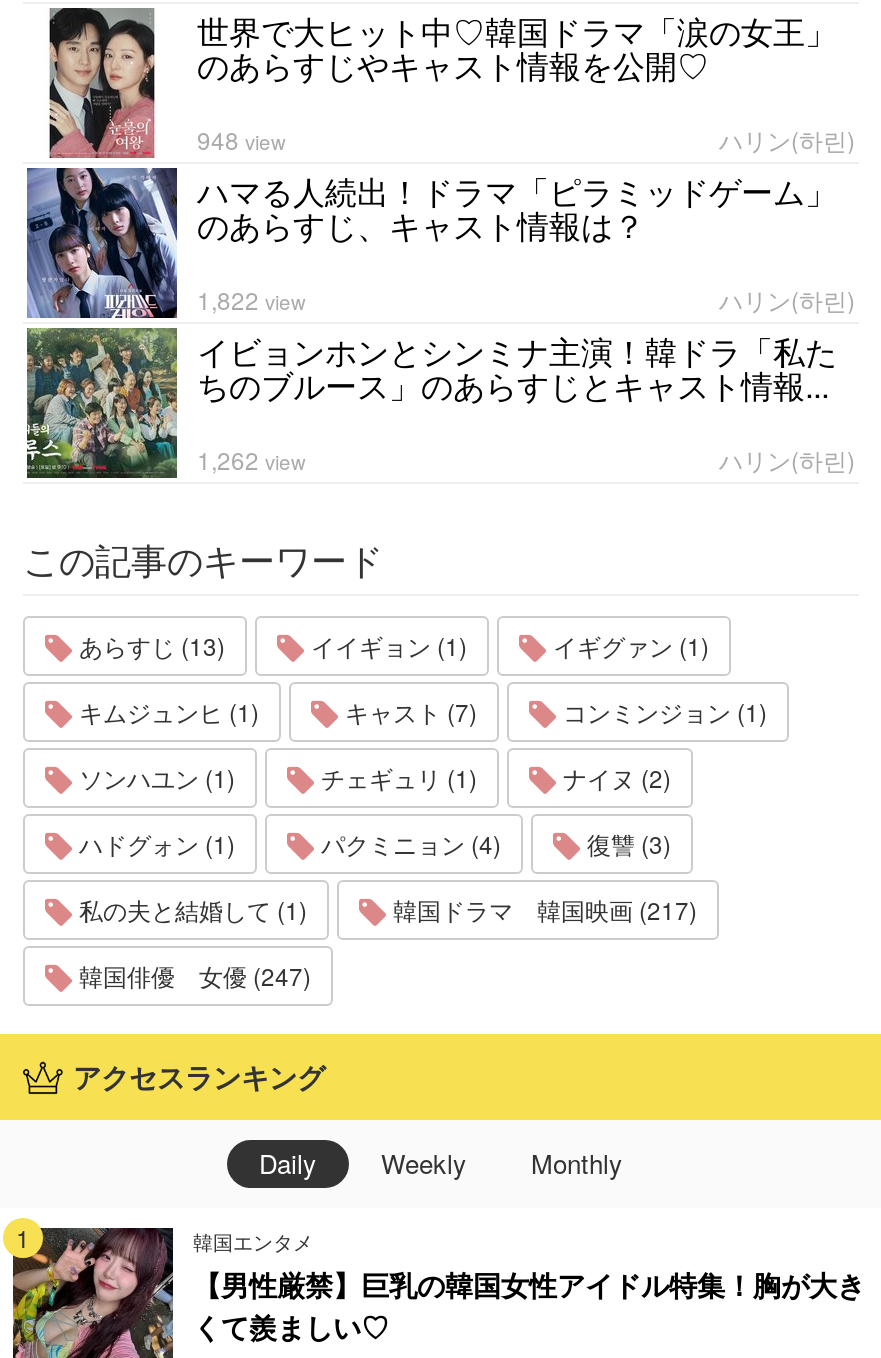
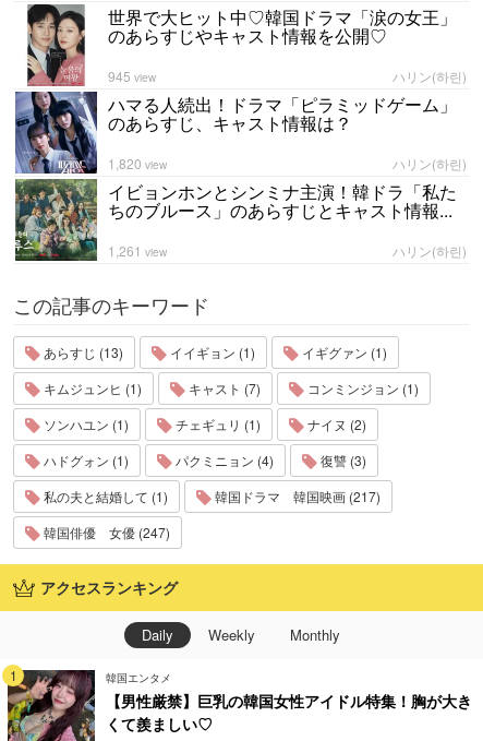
- 948 view
+ 945 view

- 1,822 view
+ 1,820 view

- 1,262 view
+ 1,261 view
